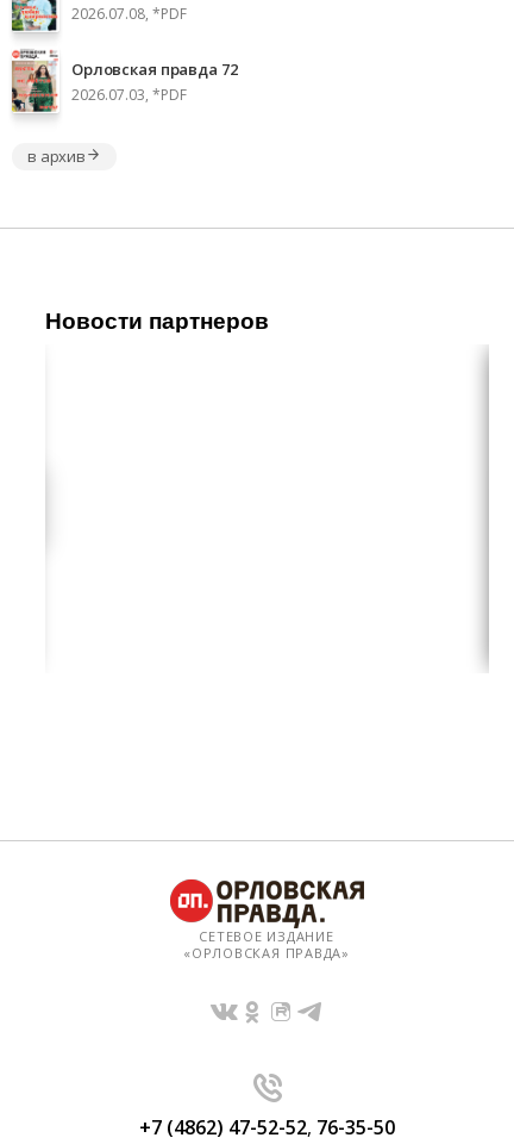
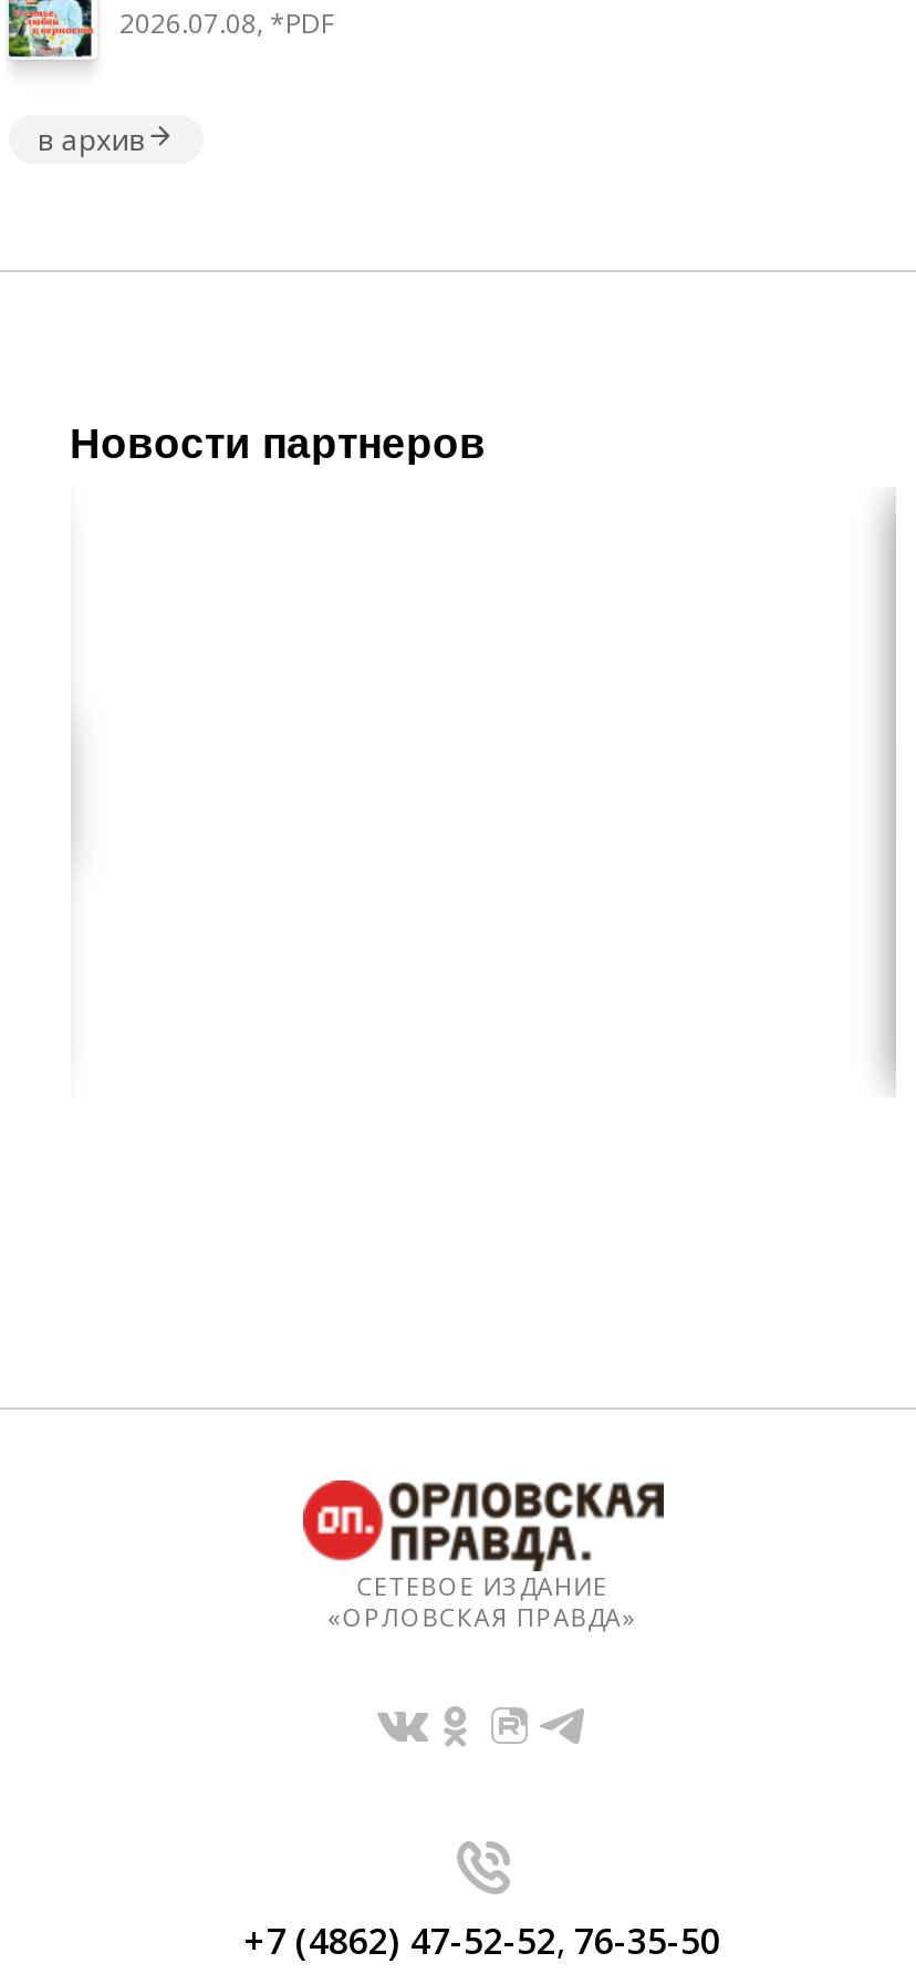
- [image]
- Орловская правда 72
- 2026.07.03, *PDF
